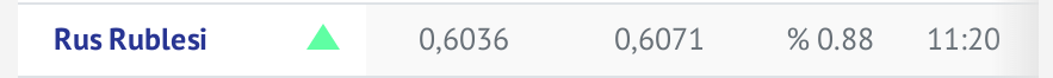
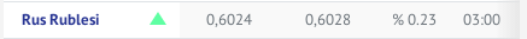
- 0,6036
+ 0,6024

- 0,6071
+ 0,6028

- % 0.88
+ % 0.23

- 11:20
+ 03:00
